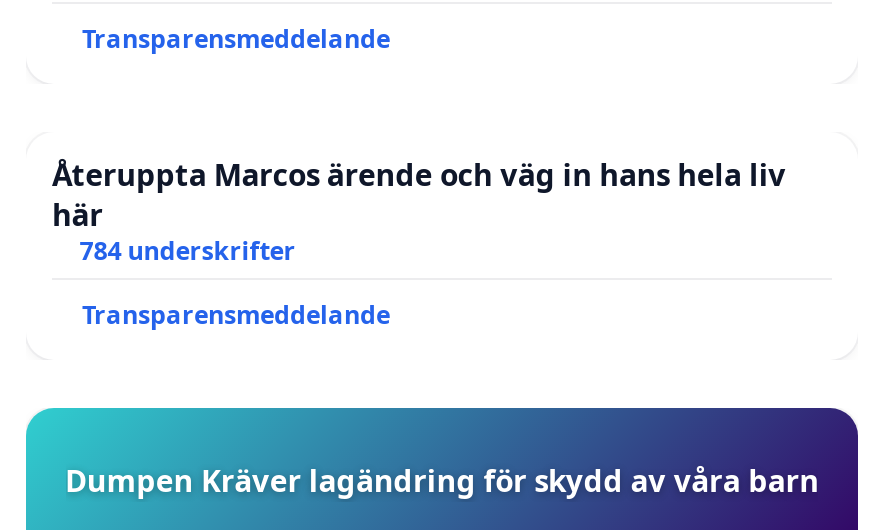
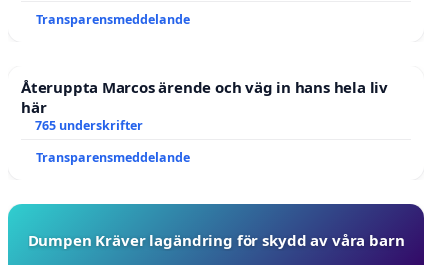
- 784 underskrifter
+ 765 underskrifter
